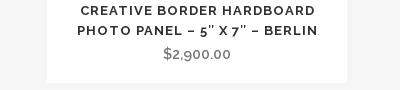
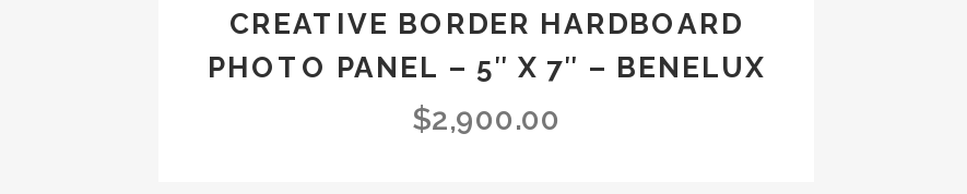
- PHOTO PANEL – 5″ X 7″ – BERLIN
+ PHOTO PANEL – 5″ X 7″ – BENELUX
